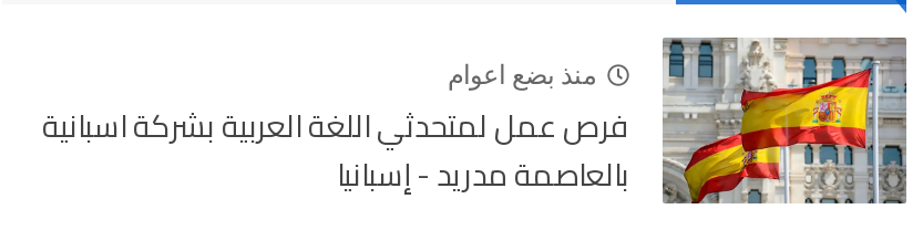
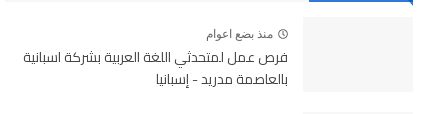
- [image]
